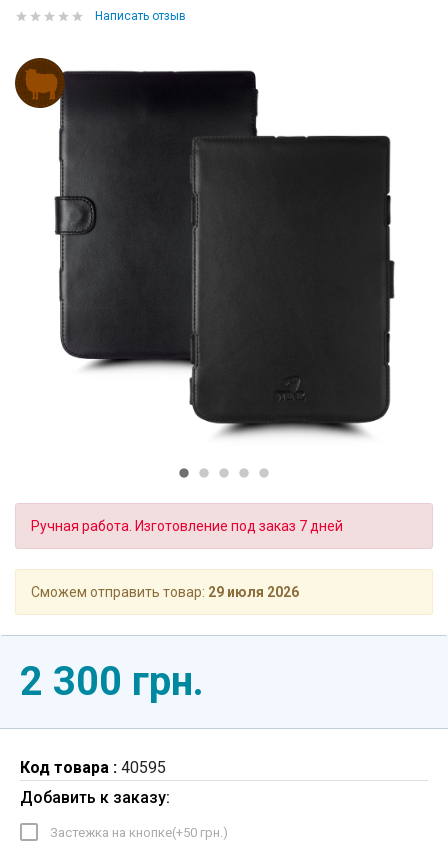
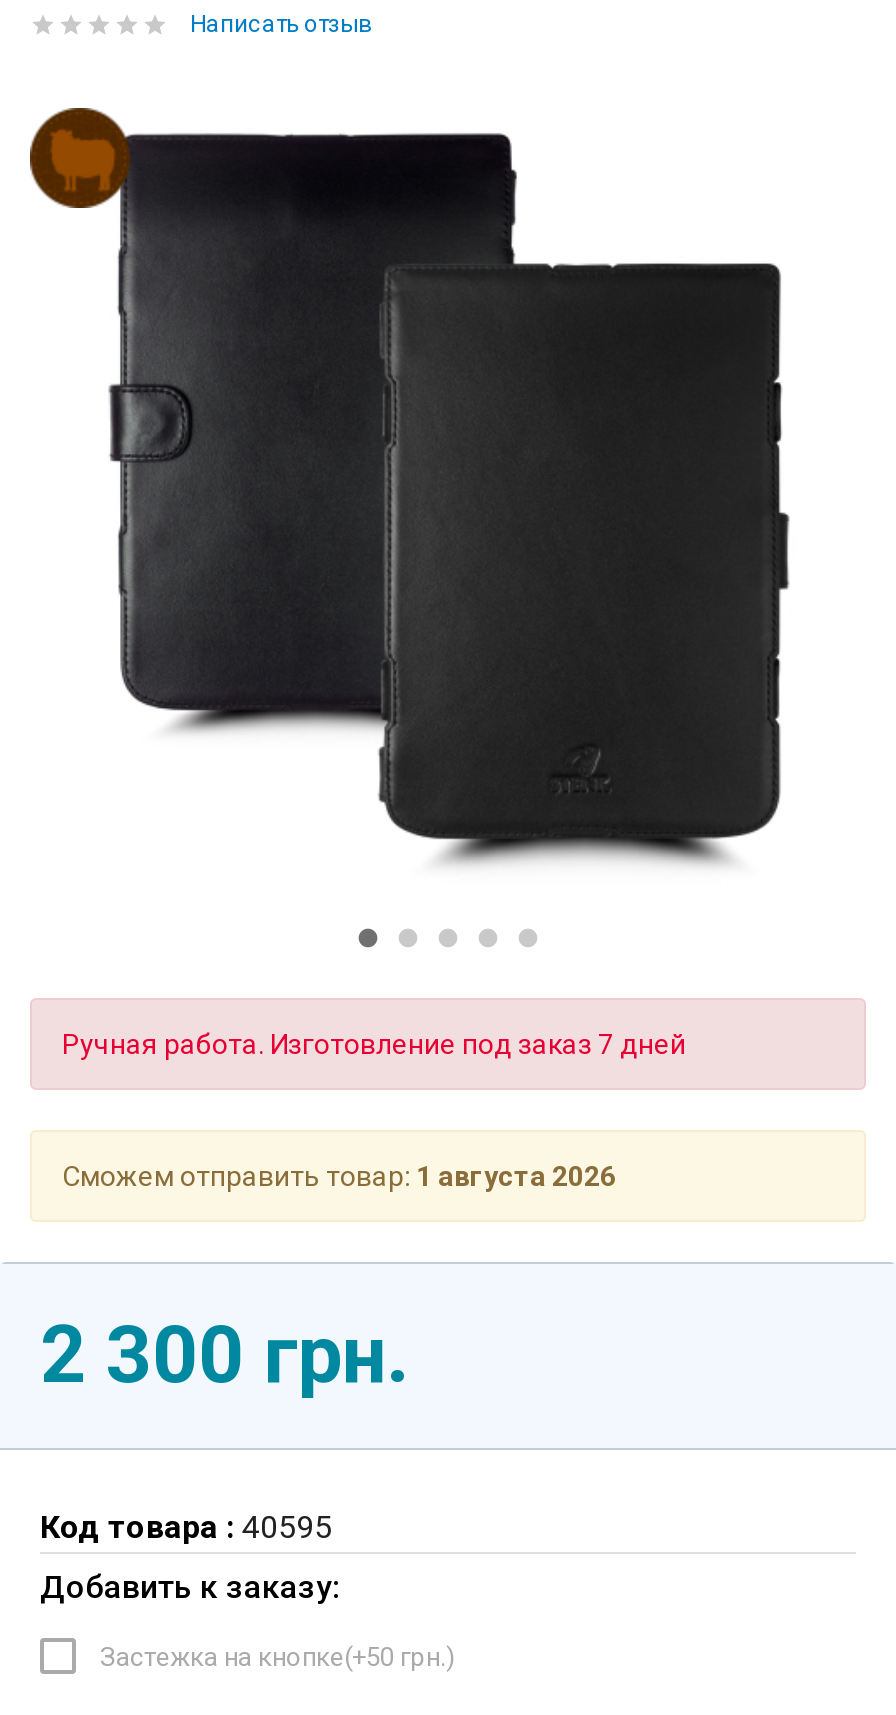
- Сможем отправить товар: 29 июля 2026
+ Сможем отправить товар: 1 августа 2026
